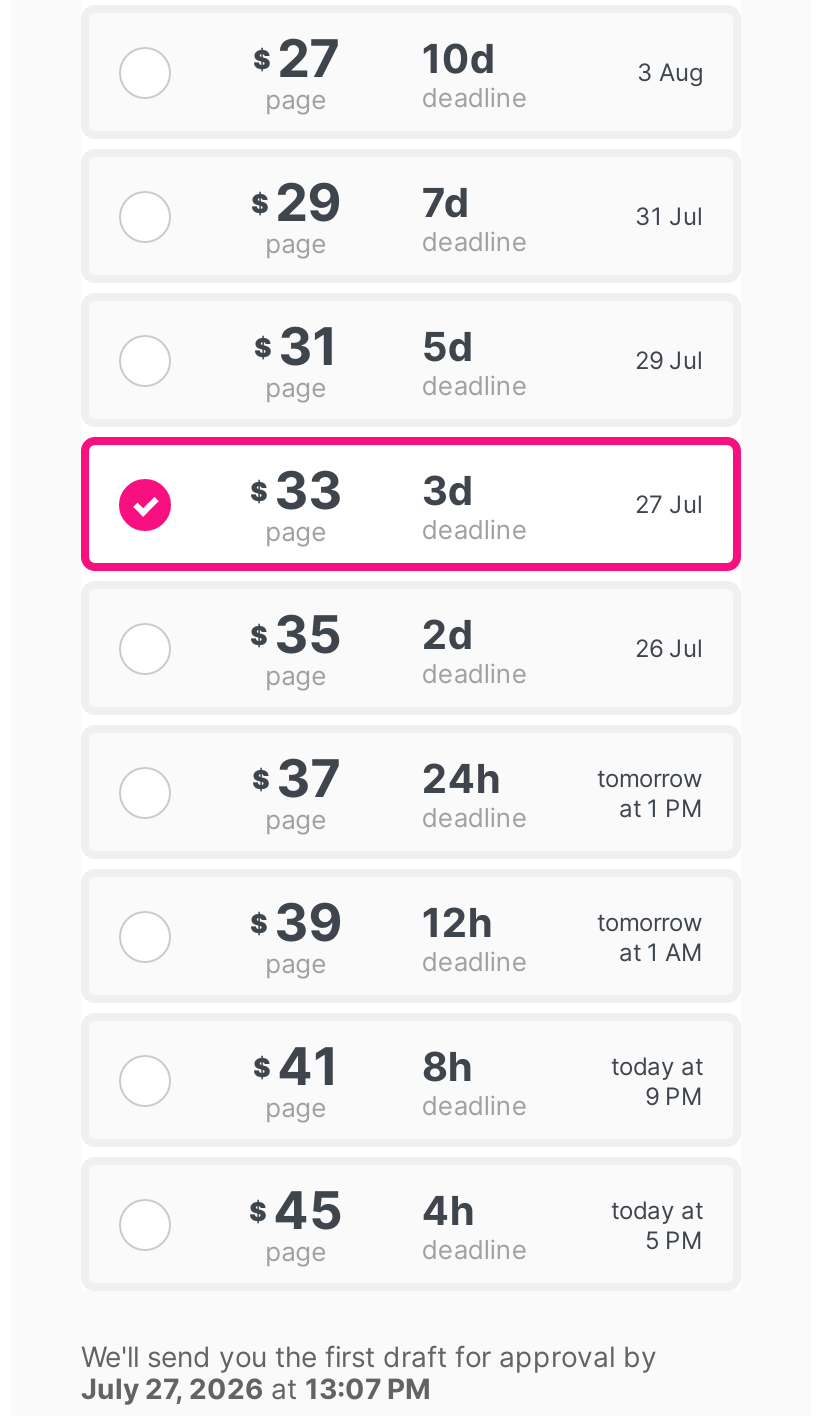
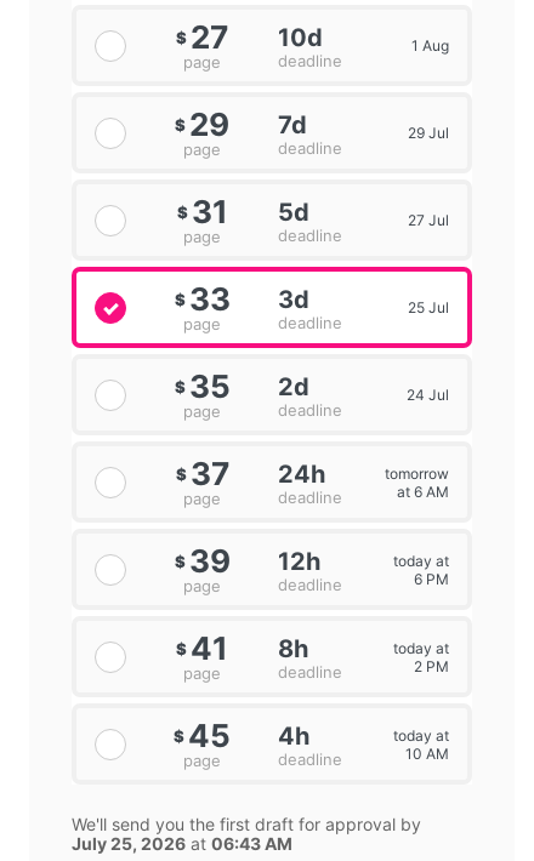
- 3 Aug
+ 1 Aug

- 31 Jul
+ 29 Jul

- 29 Jul
+ 27 Jul

- 27 Jul
+ 25 Jul

- 26 Jul
+ 24 Jul

- at 1 PM
+ at 6 AM

- tomorrow
- at 1 AM
+ today at
+ 6 PM

- 9 PM
+ 2 PM

- 5 PM
+ 10 AM

- July 27, 2026 at 13:07 PM
+ July 25, 2026 at 06:43 AM
